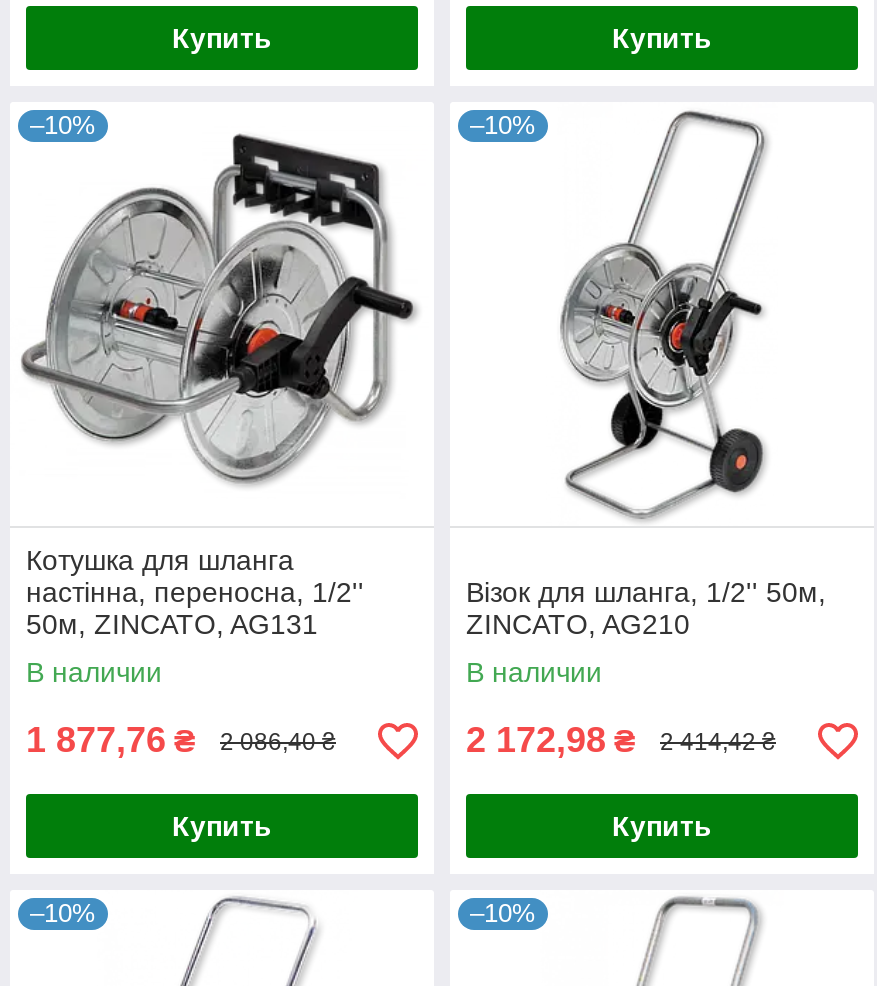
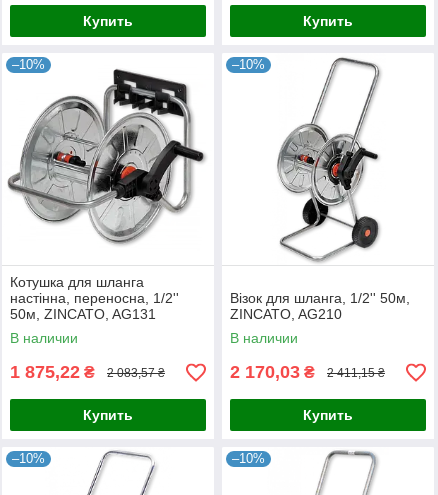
- 1 877,76 ₴
+ 1 875,22 ₴

- 2 086,40 ₴
+ 2 083,57 ₴

- 2 172,98 ₴
+ 2 170,03 ₴

- 2 414,42 ₴
+ 2 411,15 ₴
